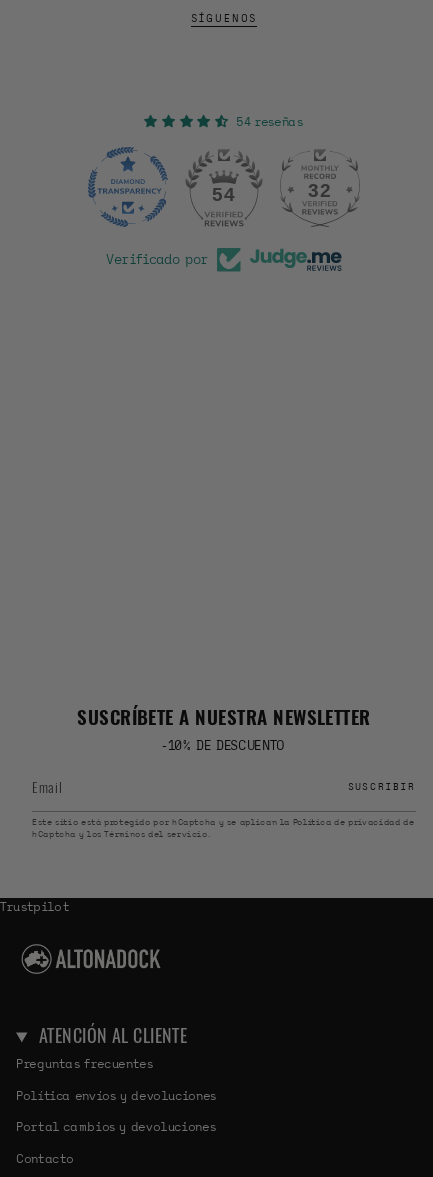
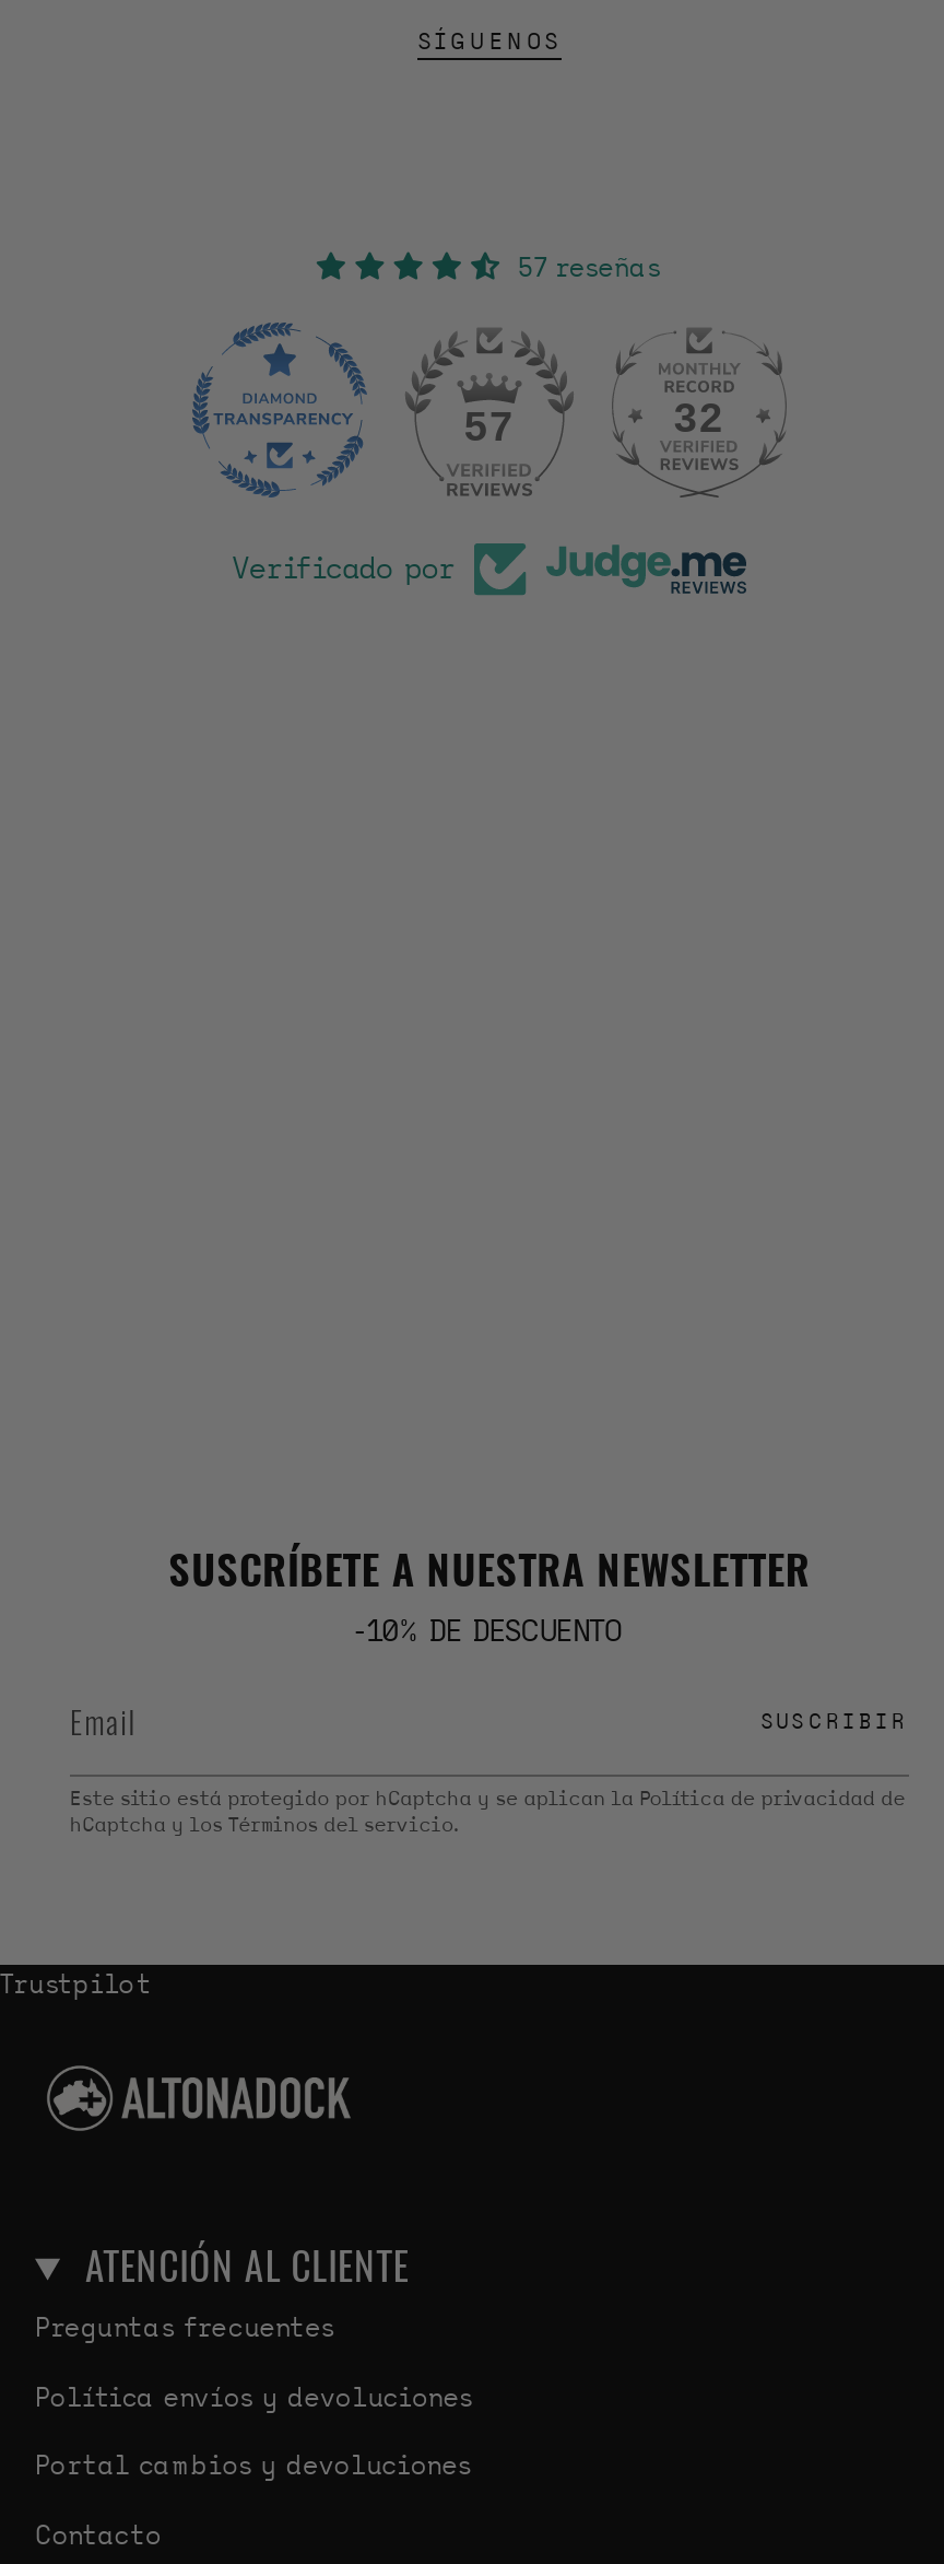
- 54 reseñas
+ 57 reseñas

- 54
+ 57
